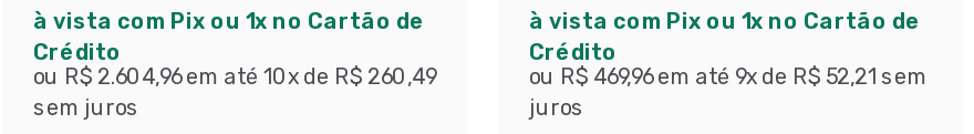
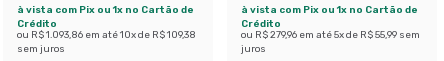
- ou R$ 2.604,96 em até 10 x de R$ 260,49
+ ou R$ 1.093,86 em até 10 x de R$ 109,38

- ou R$ 469,96 em até 9x de R$ 52,21 sem
+ ou R$ 279,96 em até 5x de R$ 55,99 sem
